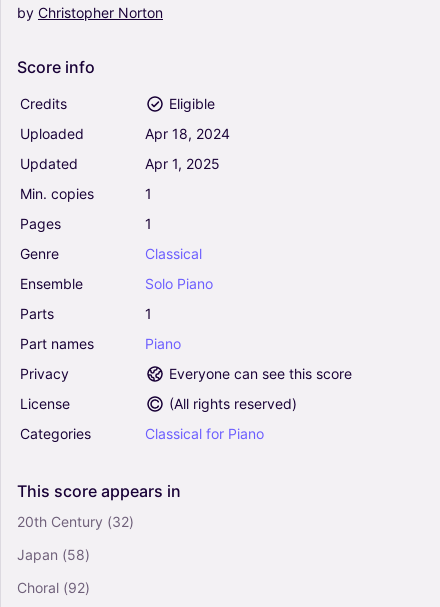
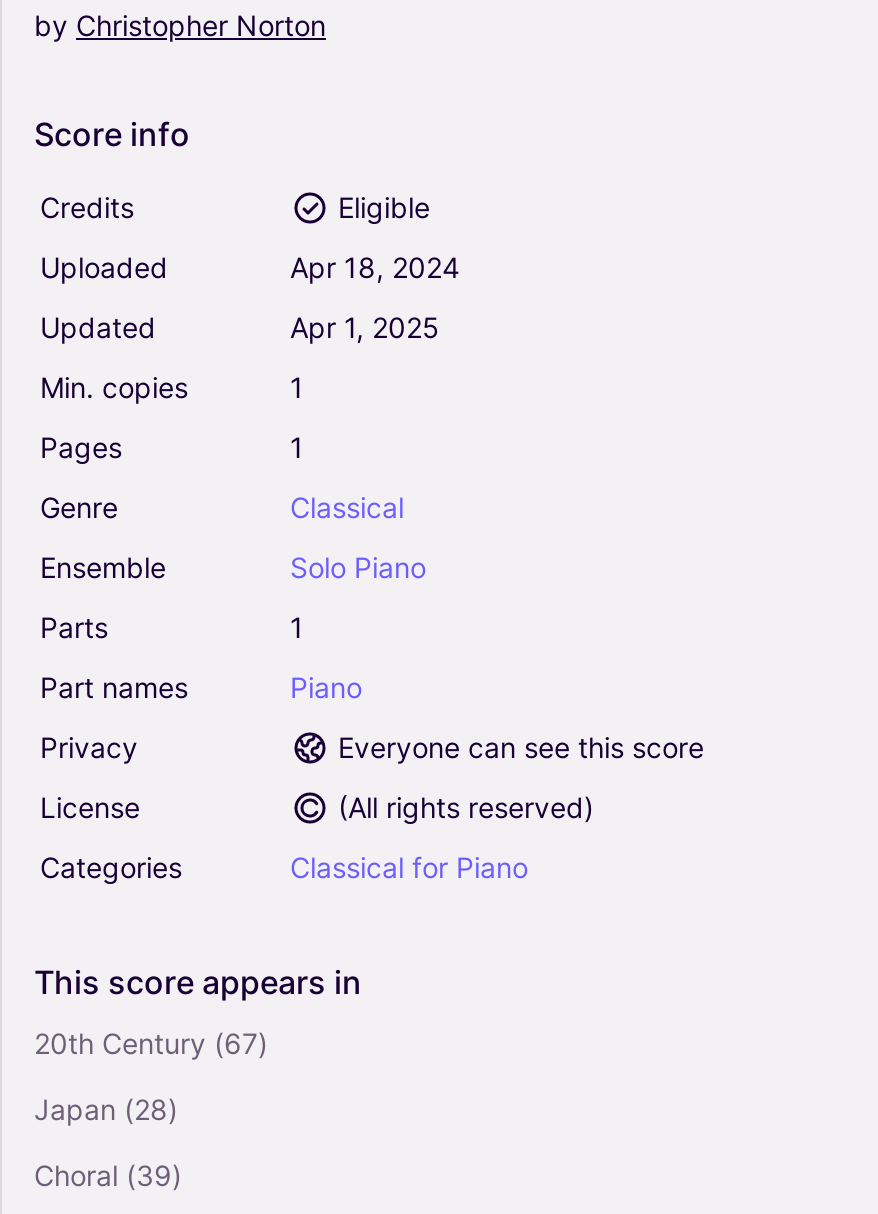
- 20th Century (32)
+ 20th Century (67)

- Japan (58)
+ Japan (28)

- Choral (92)
+ Choral (39)
